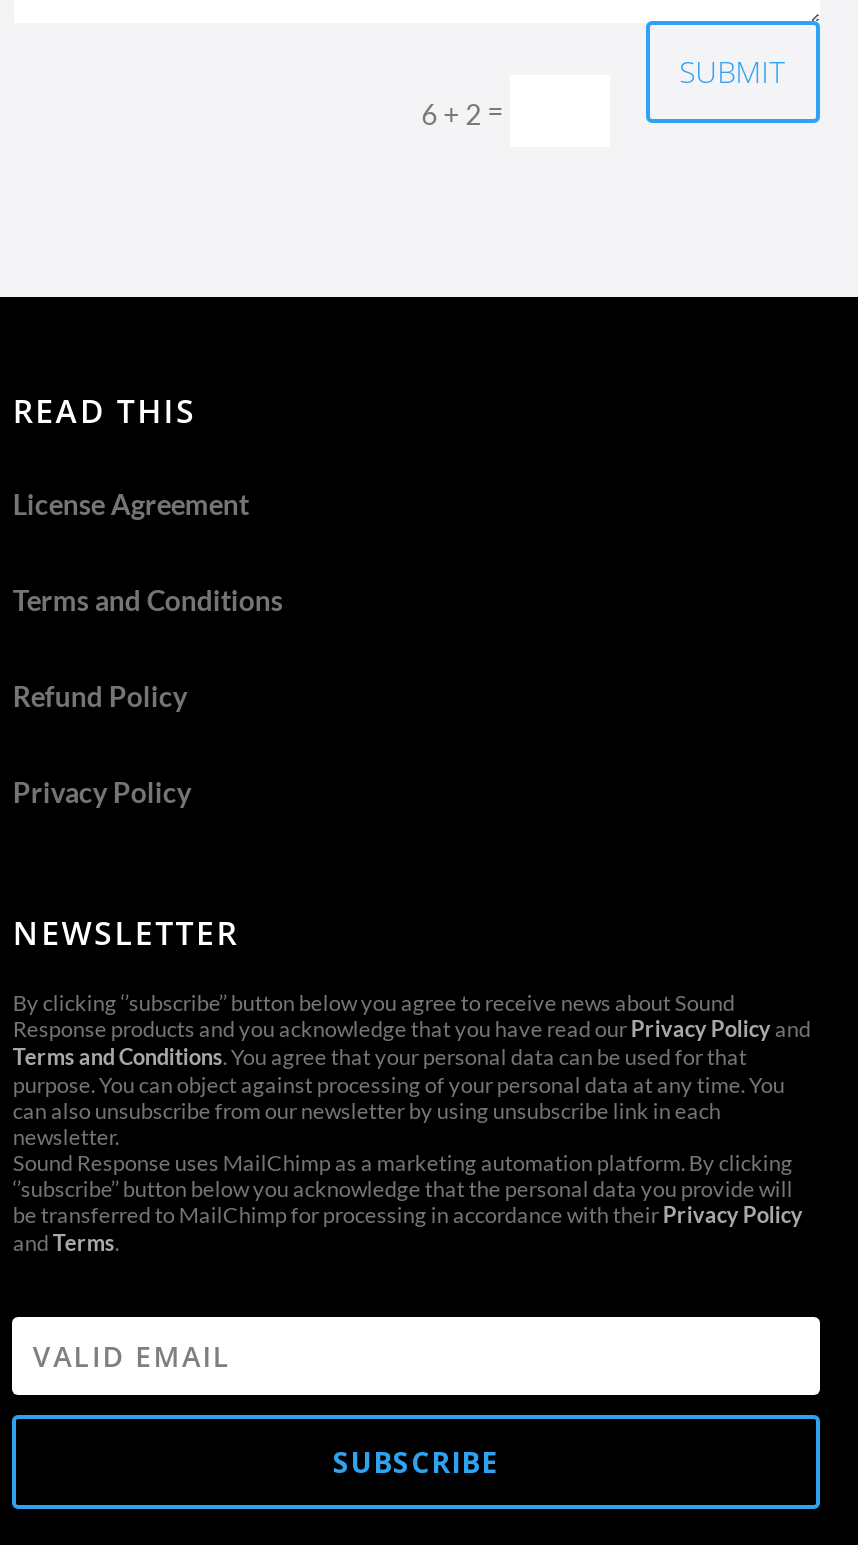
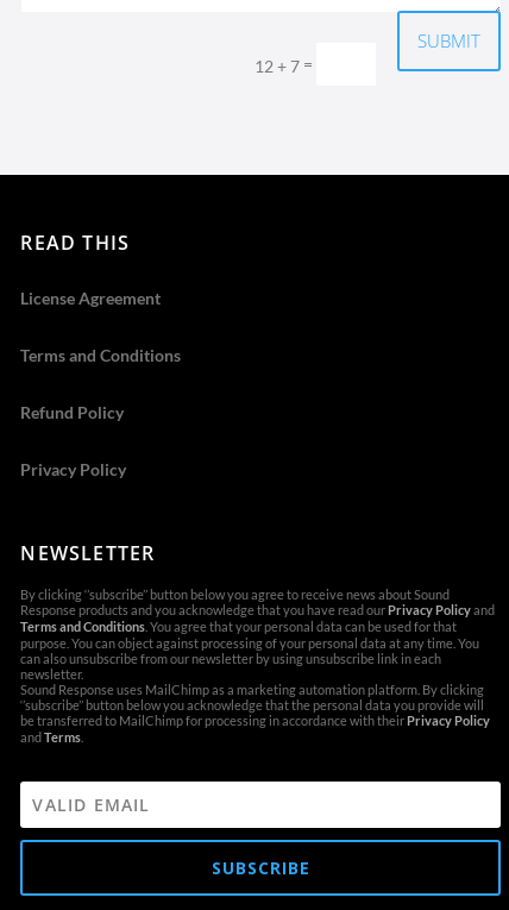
- 6 + 2 =
+ 12 + 7 =
